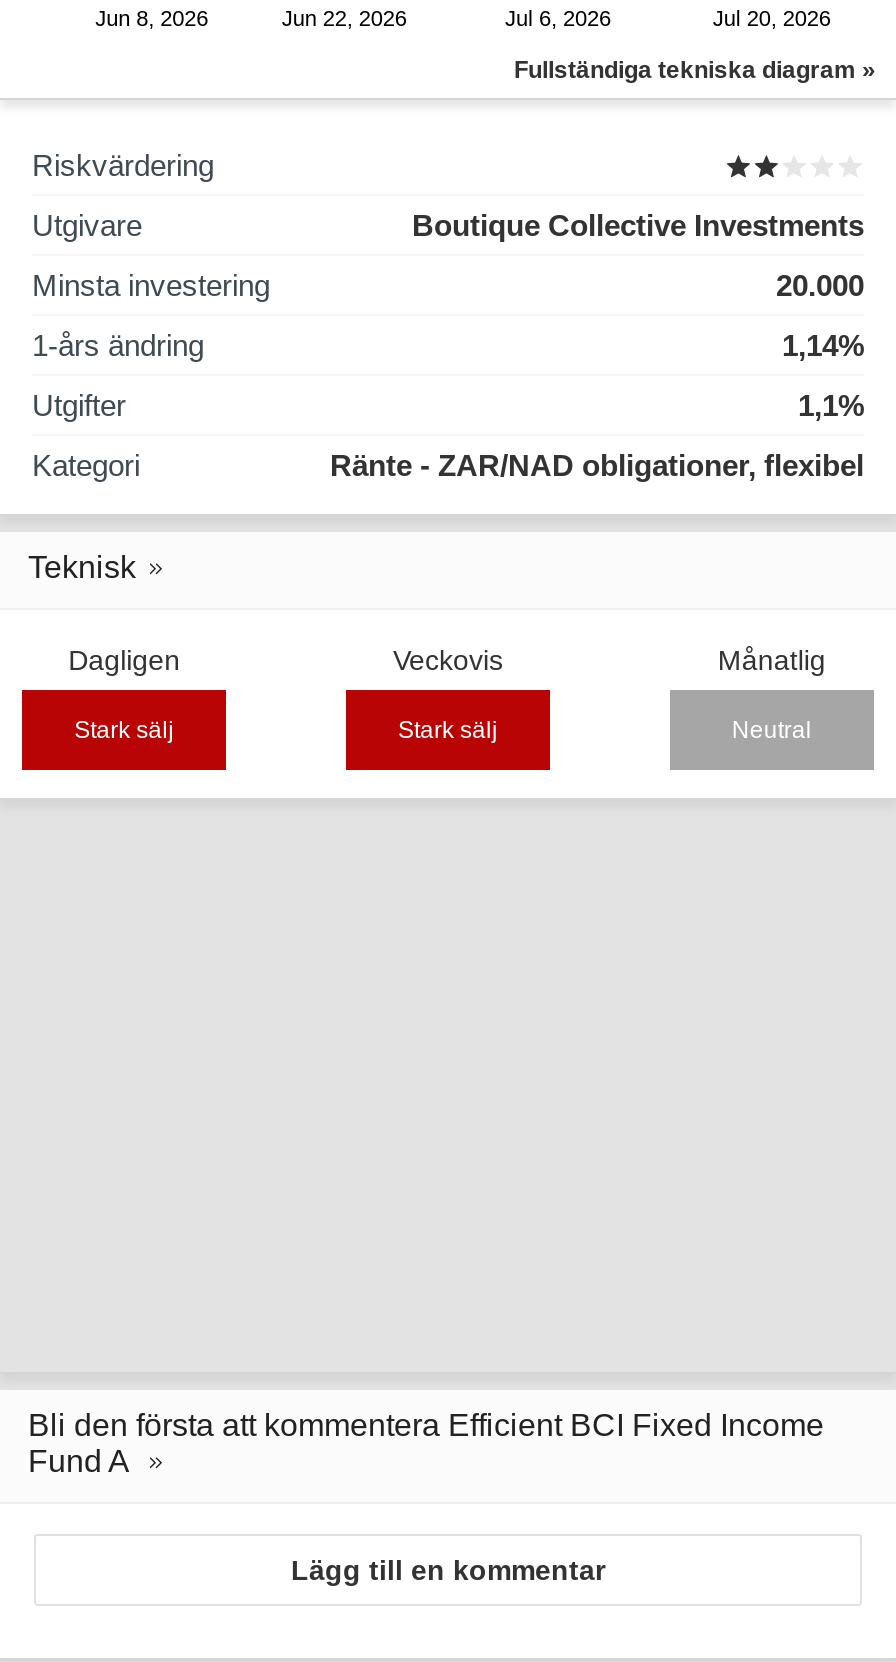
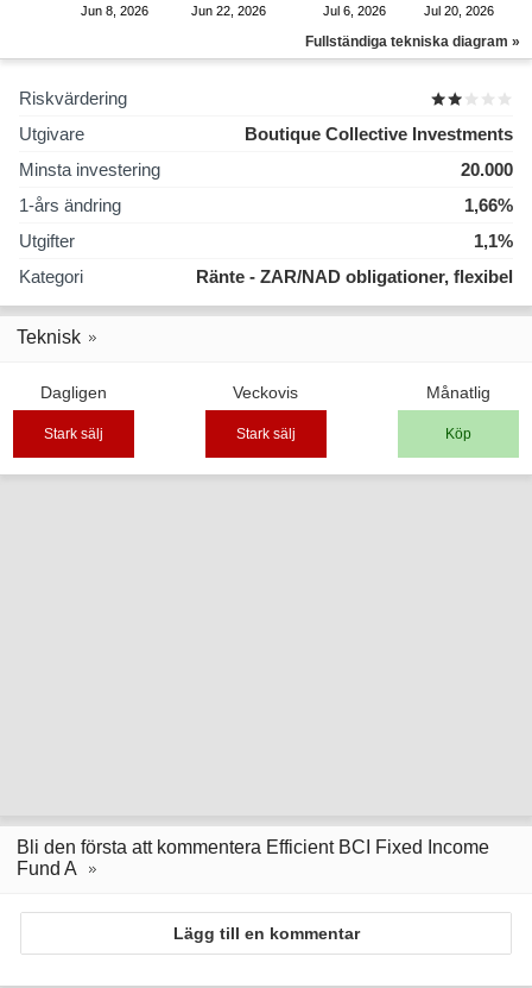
- 1,14%
+ 1,66%

- Neutral
+ Köp
